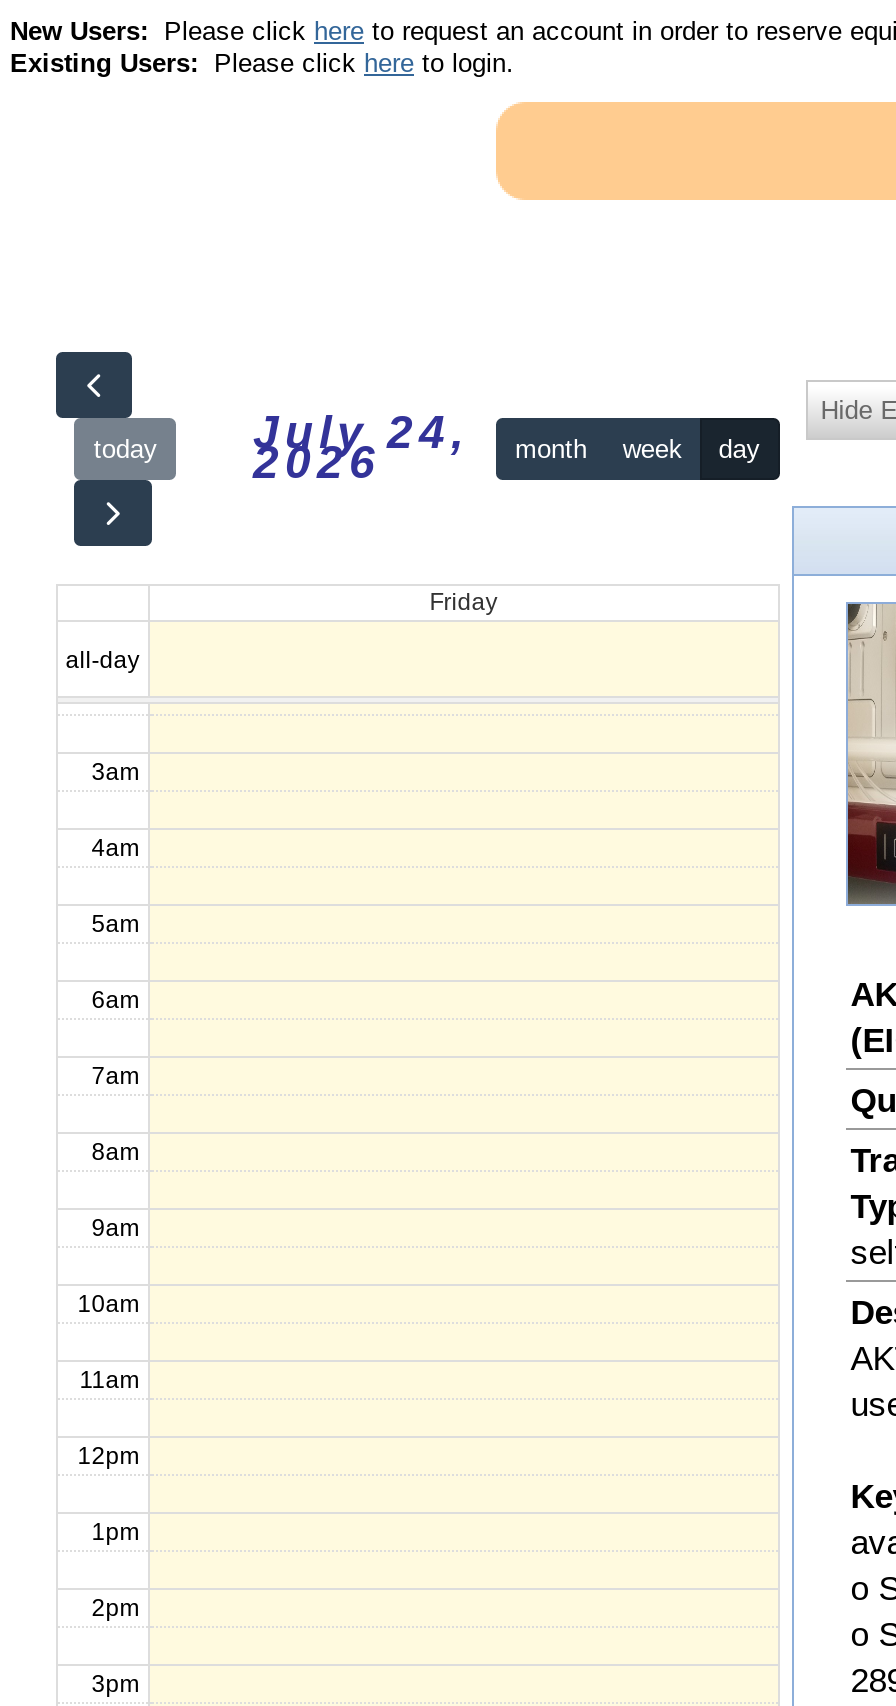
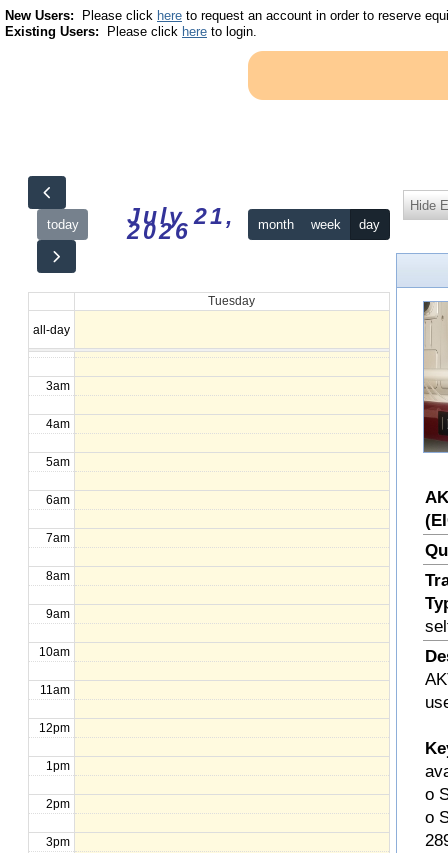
- July 24, month week day
+ July 21, month week day

- Friday
+ Tuesday
